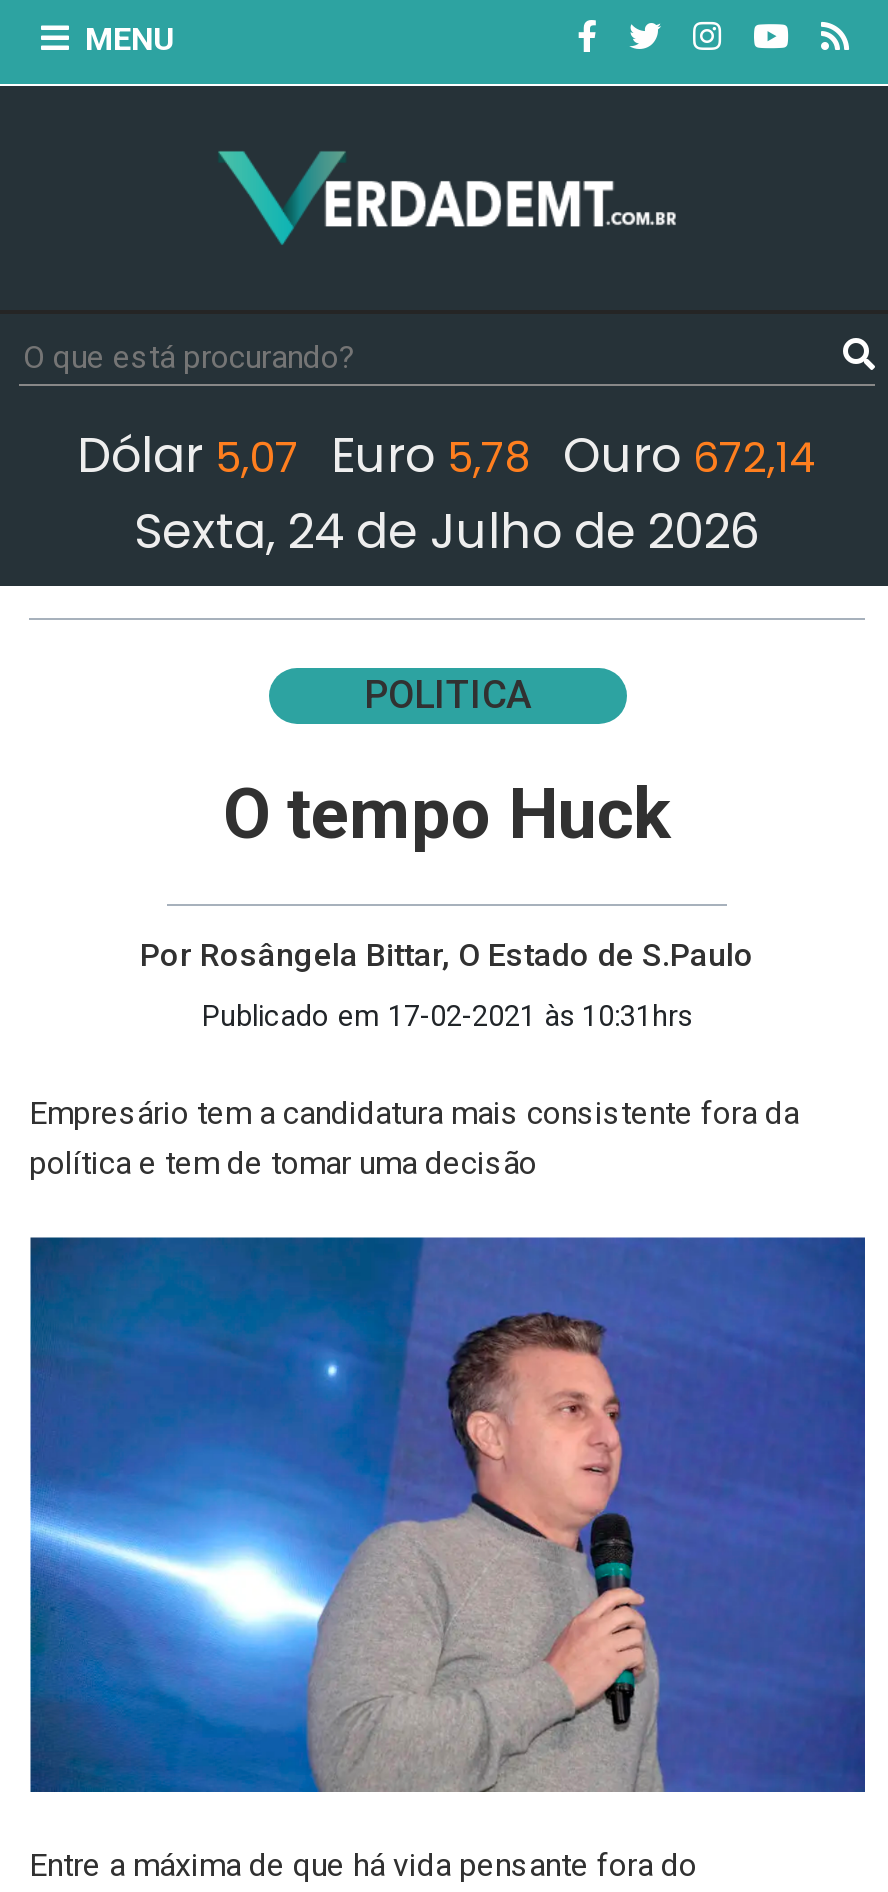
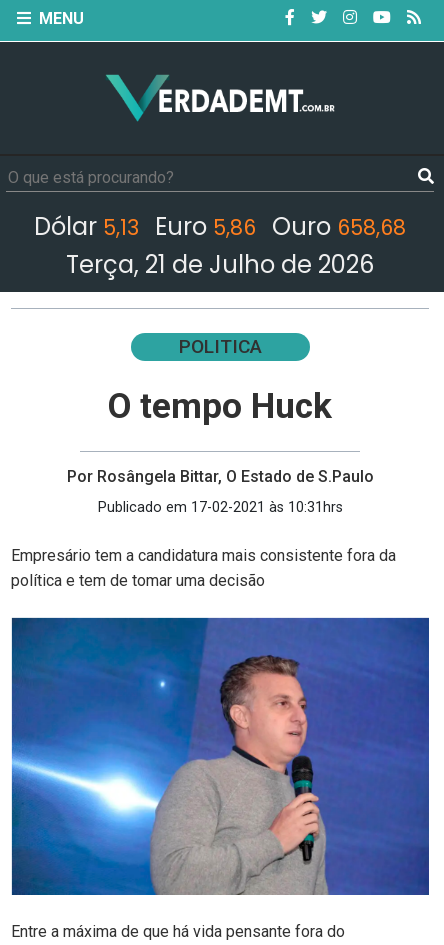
- Dólar 5,07 Euro 5,78 Ouro 672,14
+ Dólar 5,13 Euro 5,86 Ouro 658,68

- Sexta, 24 de Julho de 2026
+ Terça, 21 de Julho de 2026
